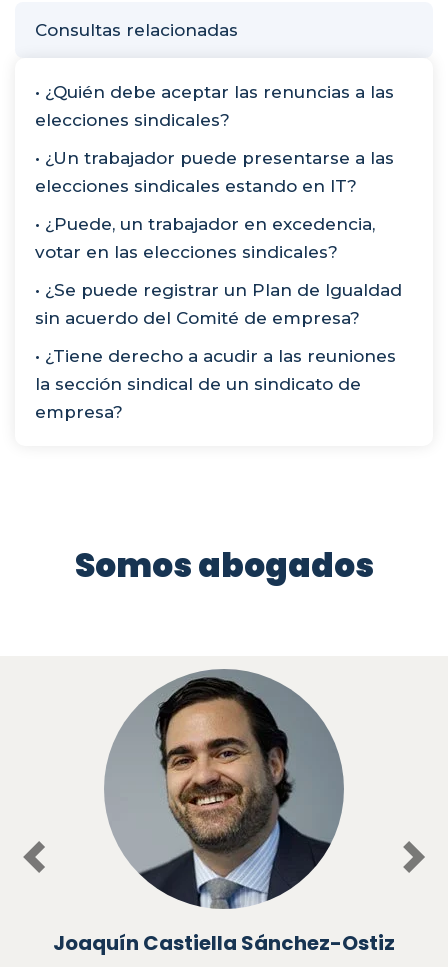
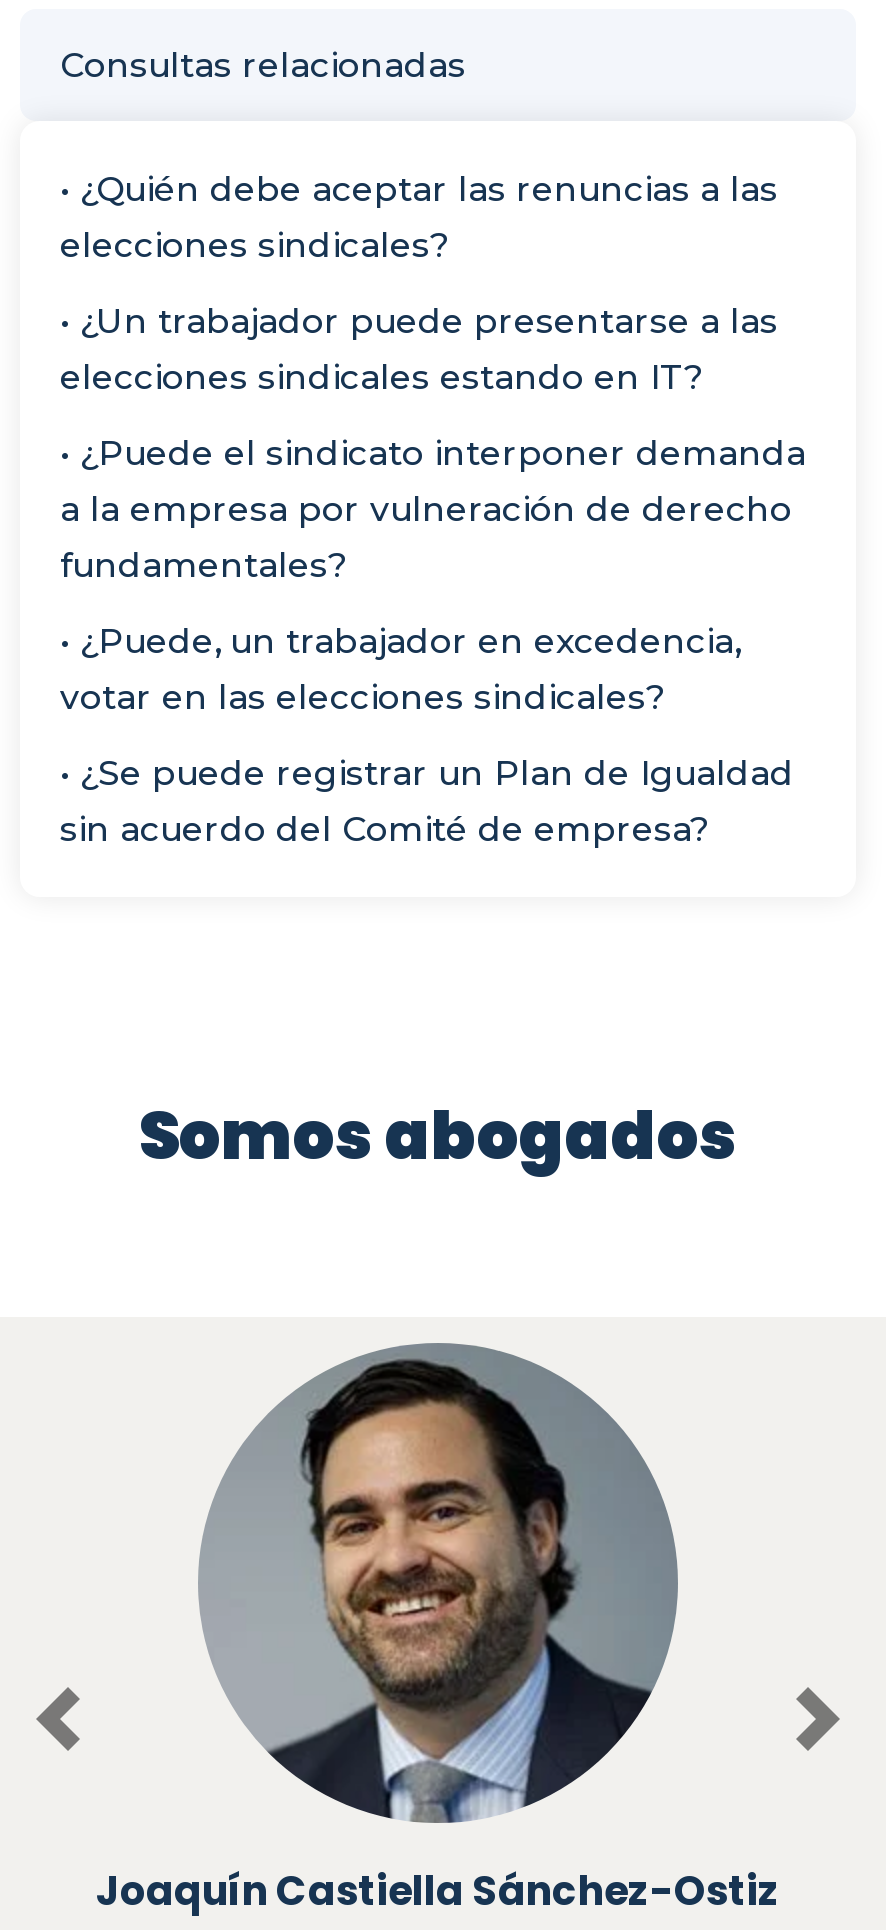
+ • ¿Puede el sindicato interponer demanda
+ a la empresa por vulneración de derecho
+ fundamentales?

moved down: • ¿Puede, un trabajador en excedencia, | votar en las elecciones sindicales? | • ¿Se puede registrar un Plan de Igualdad | sin acuerdo del Comité de empresa?

- • ¿Tiene derecho a acudir a las reuniones
- la sección sindical de un sindicato de
- empresa?
